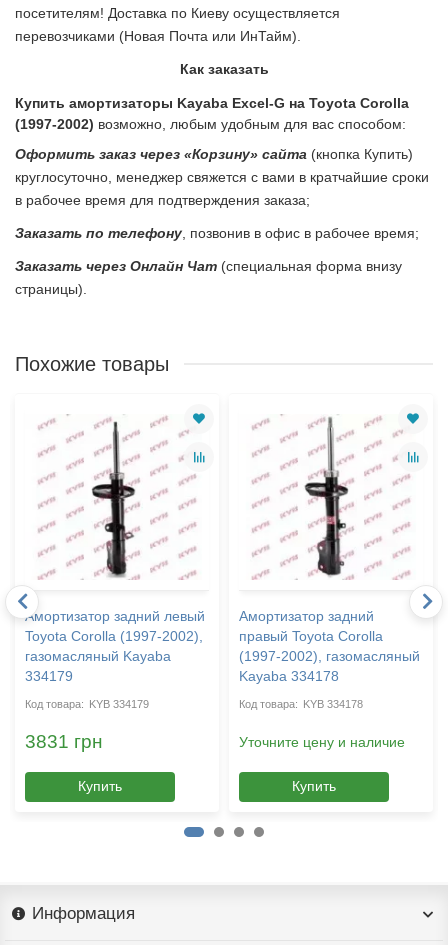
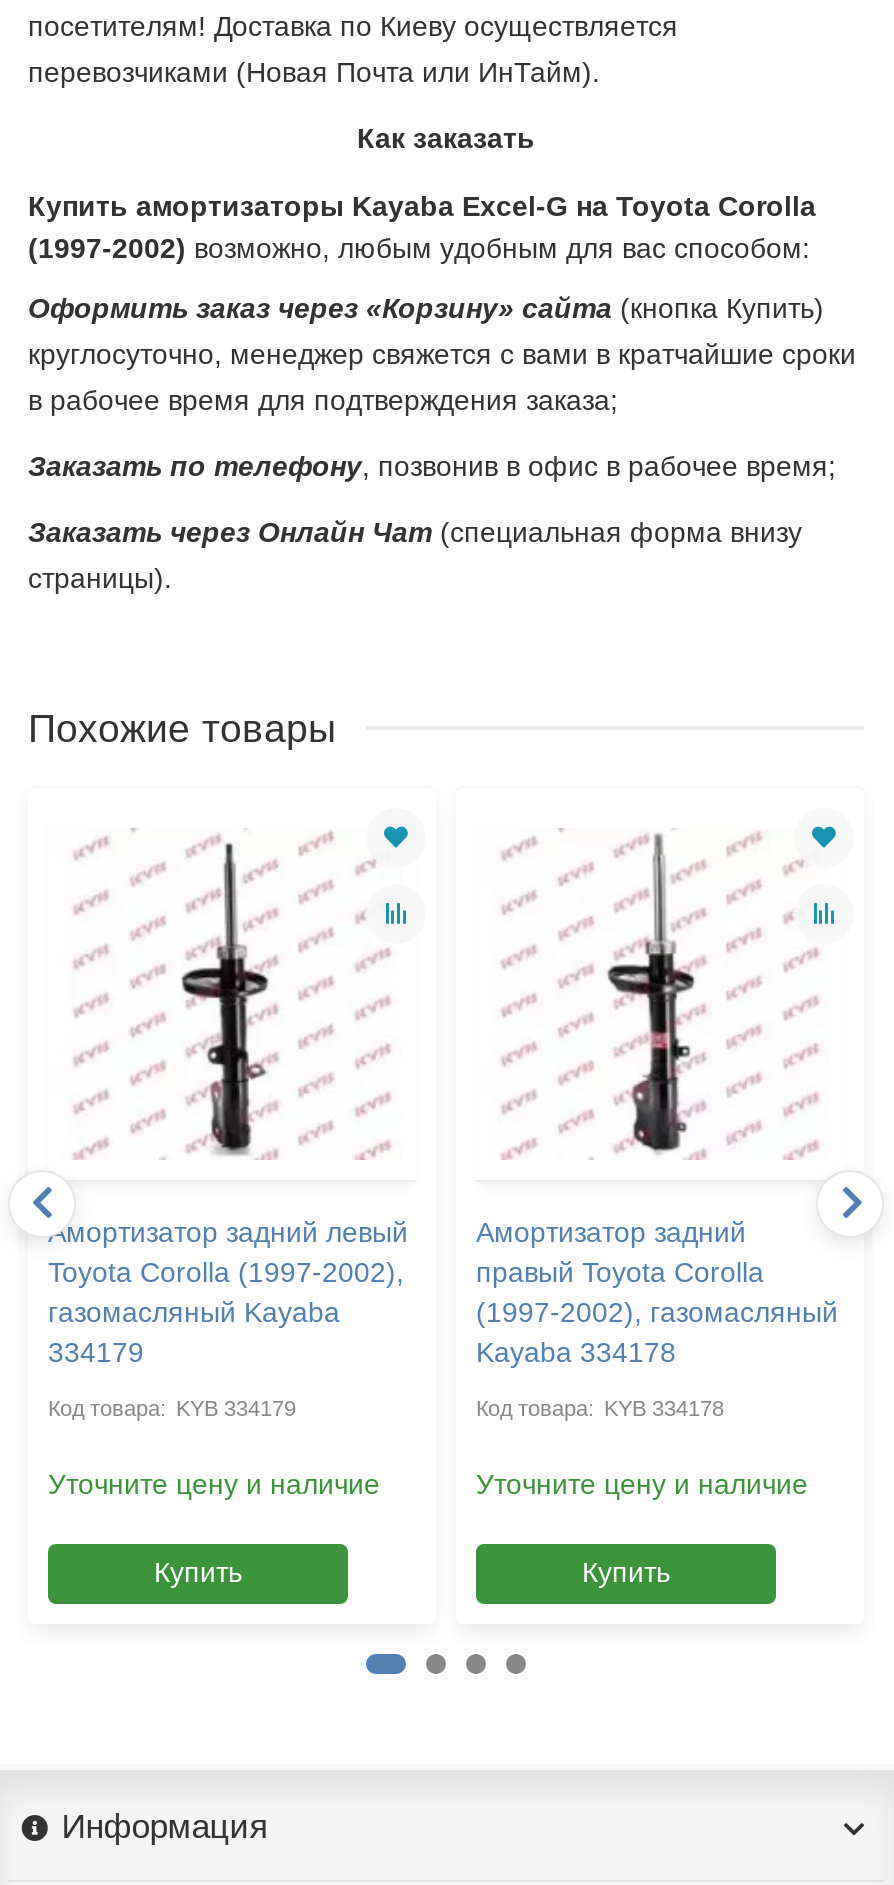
- 3831 грн
+ Уточните цену и наличие
